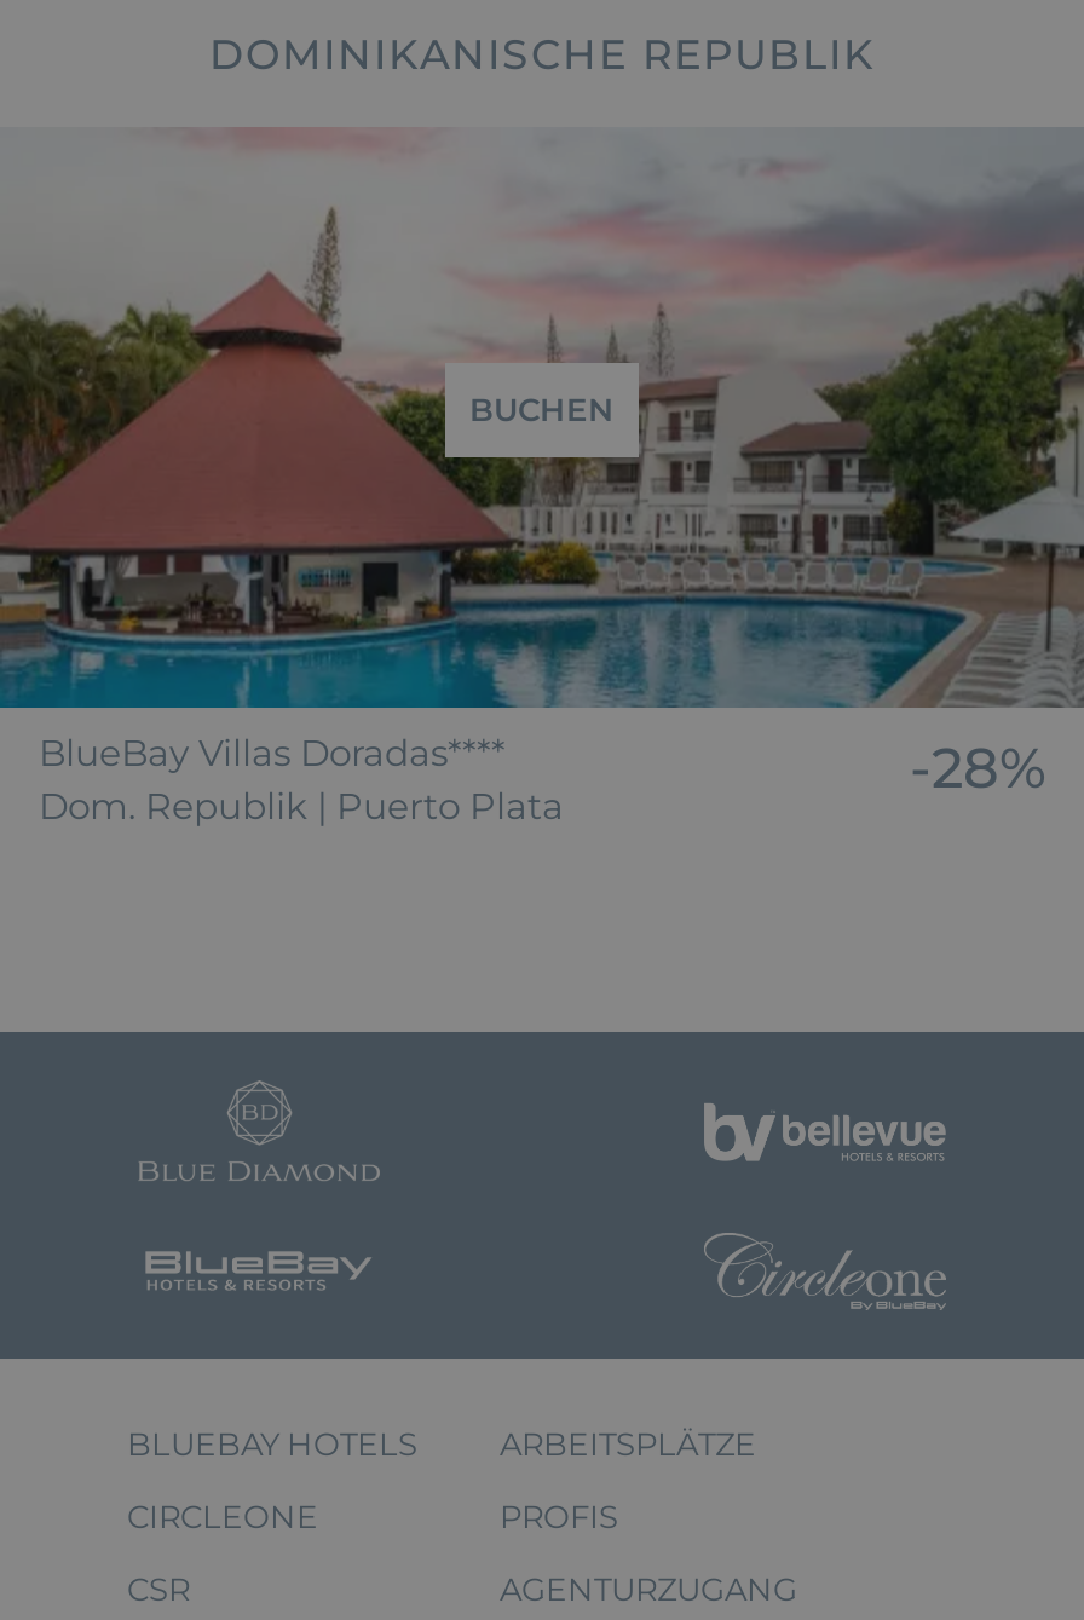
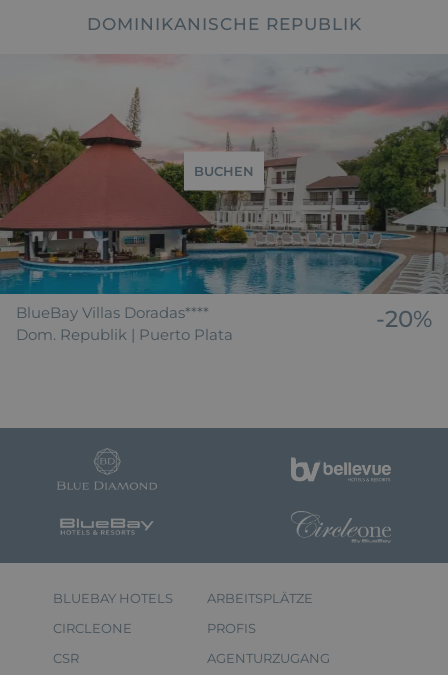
- -28%
+ -20%
